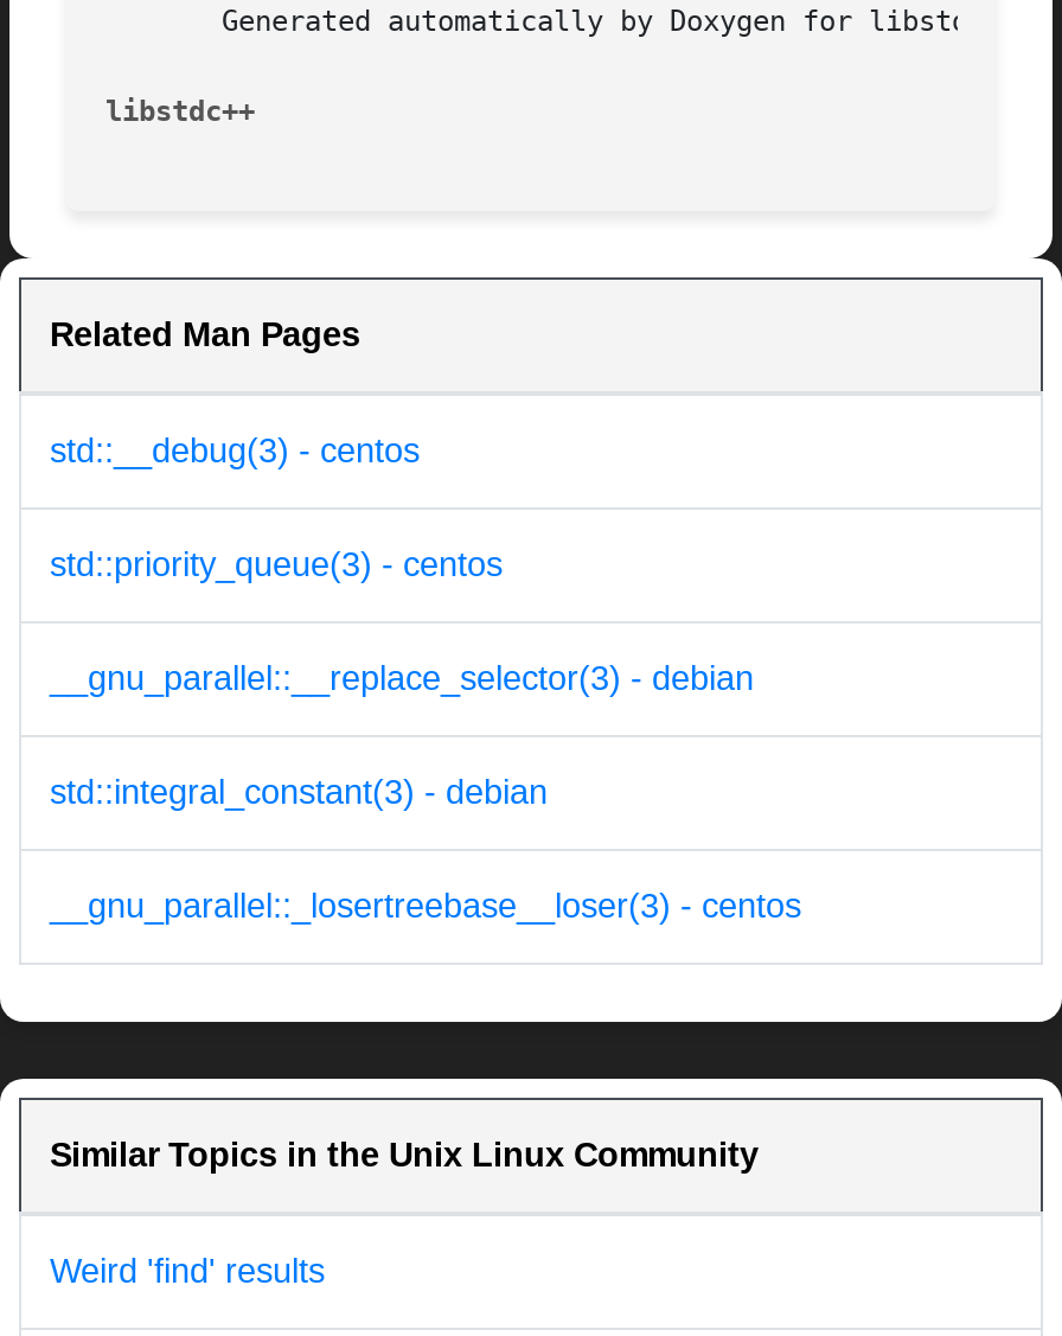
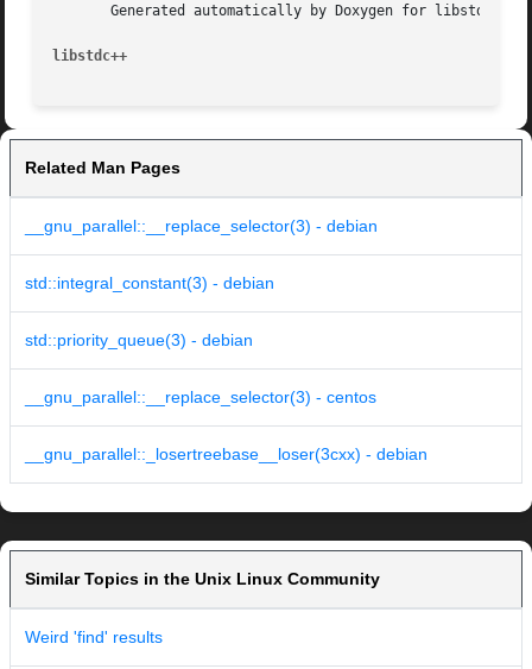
- std::__debug(3) - centos
- std::priority_queue(3) - centos

moved up: __gnu_parallel::__replace_selector(3) - debian | std::integral_constant(3) - debian

- __gnu_parallel::_losertreebase__loser(3) - centos
+ std::priority_queue(3) - debian
+ __gnu_parallel::__replace_selector(3) - centos
+ __gnu_parallel::_losertreebase__loser(3cxx) - debian
